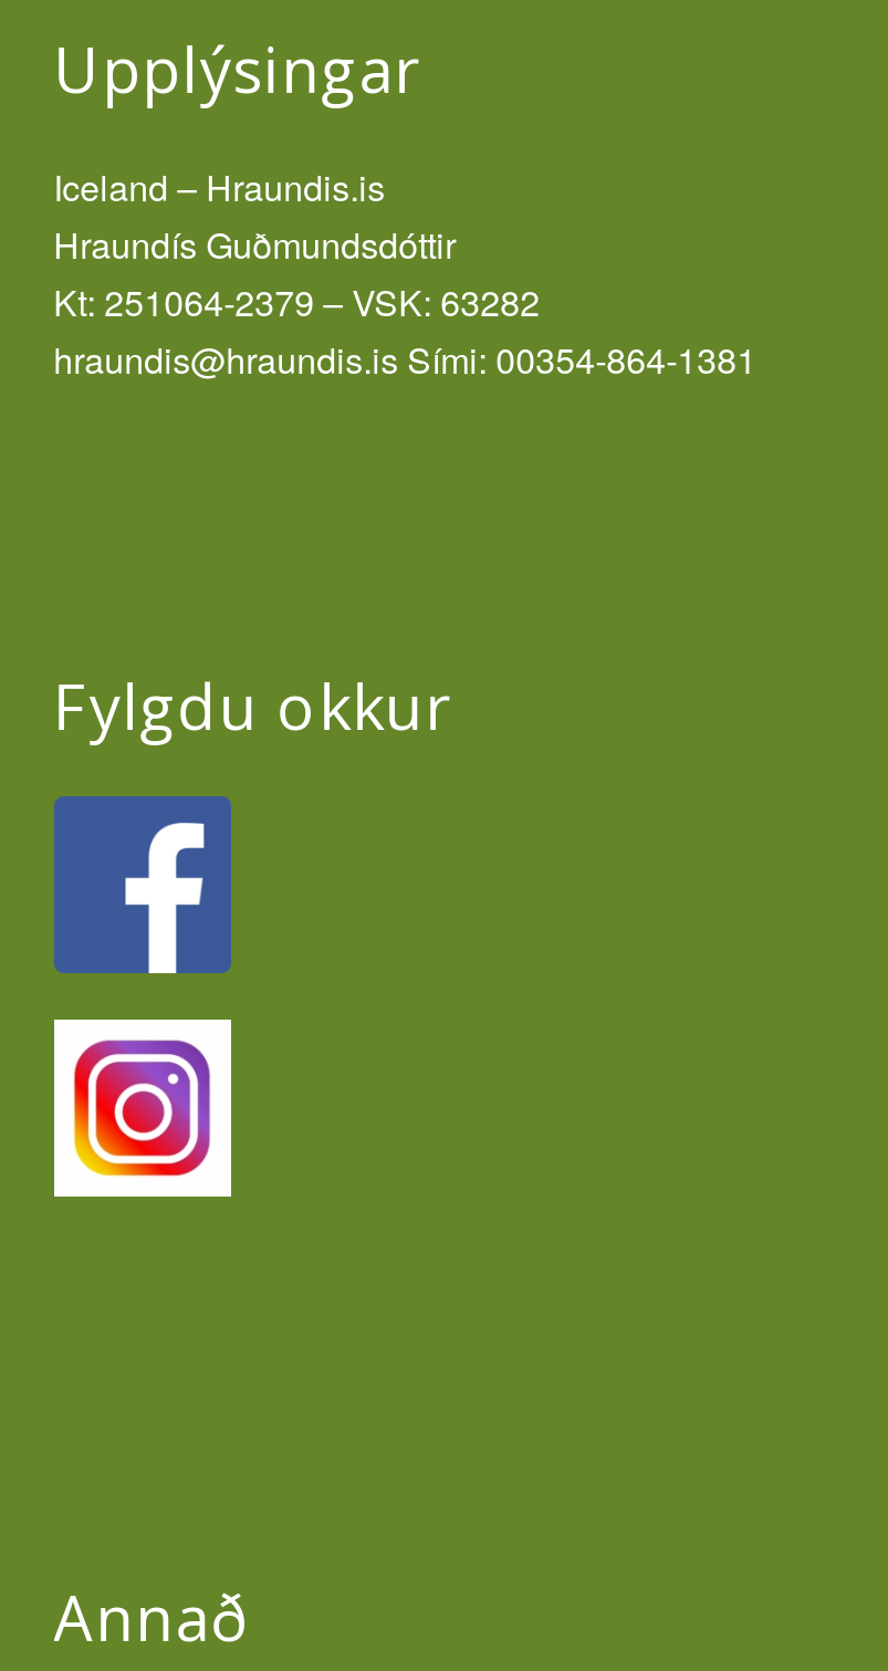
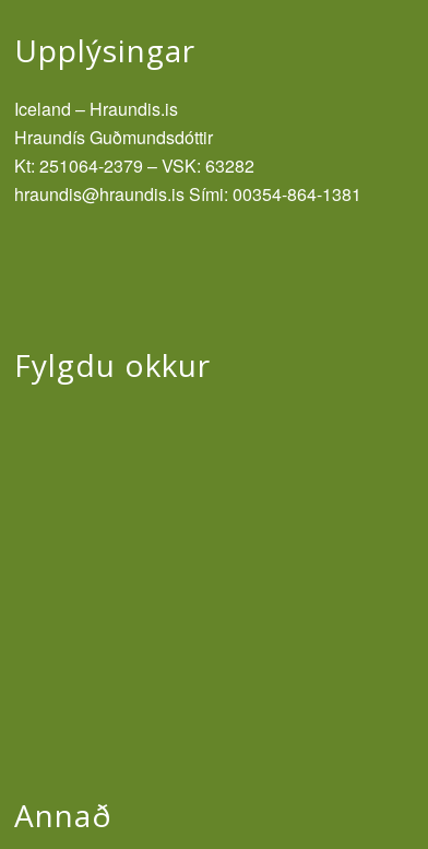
- [image]

- [image]
